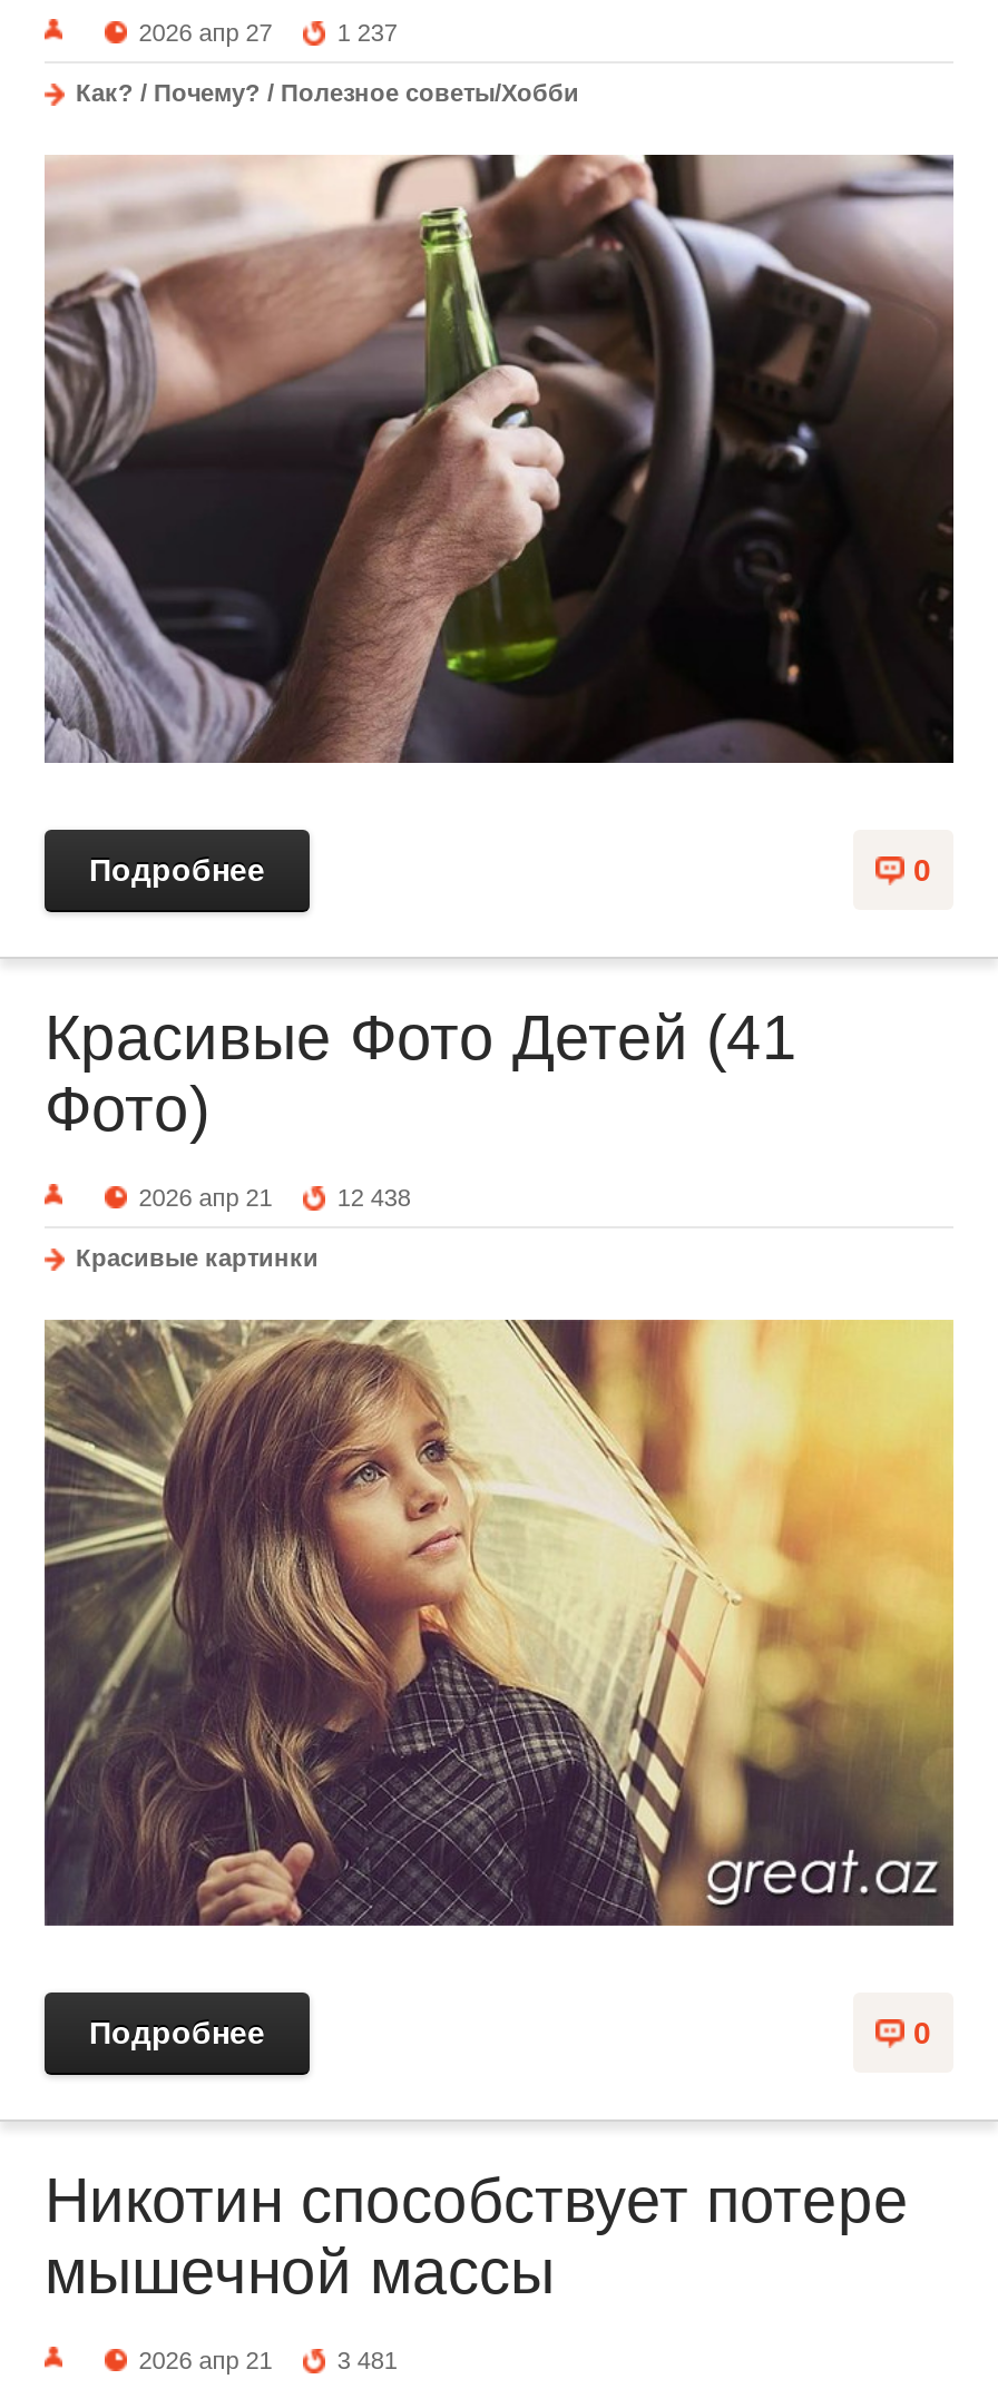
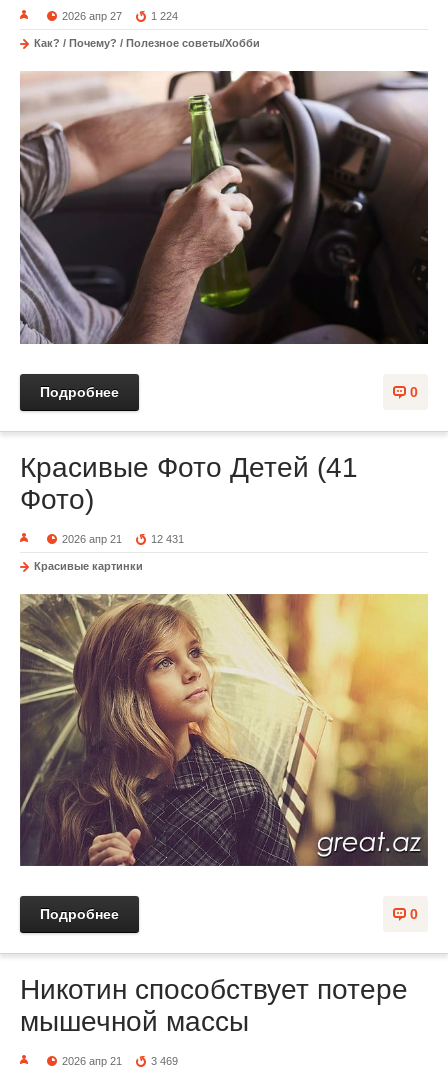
- 1 237
+ 1 224

- 12 438
+ 12 431

- 3 481
+ 3 469
